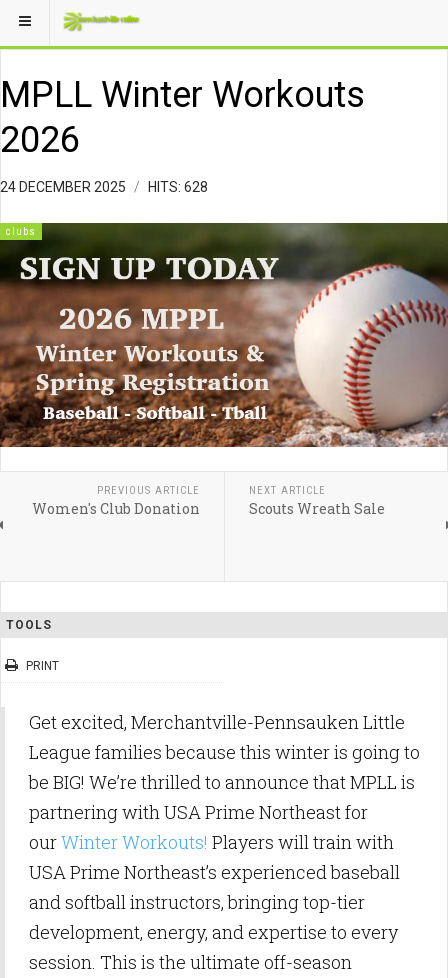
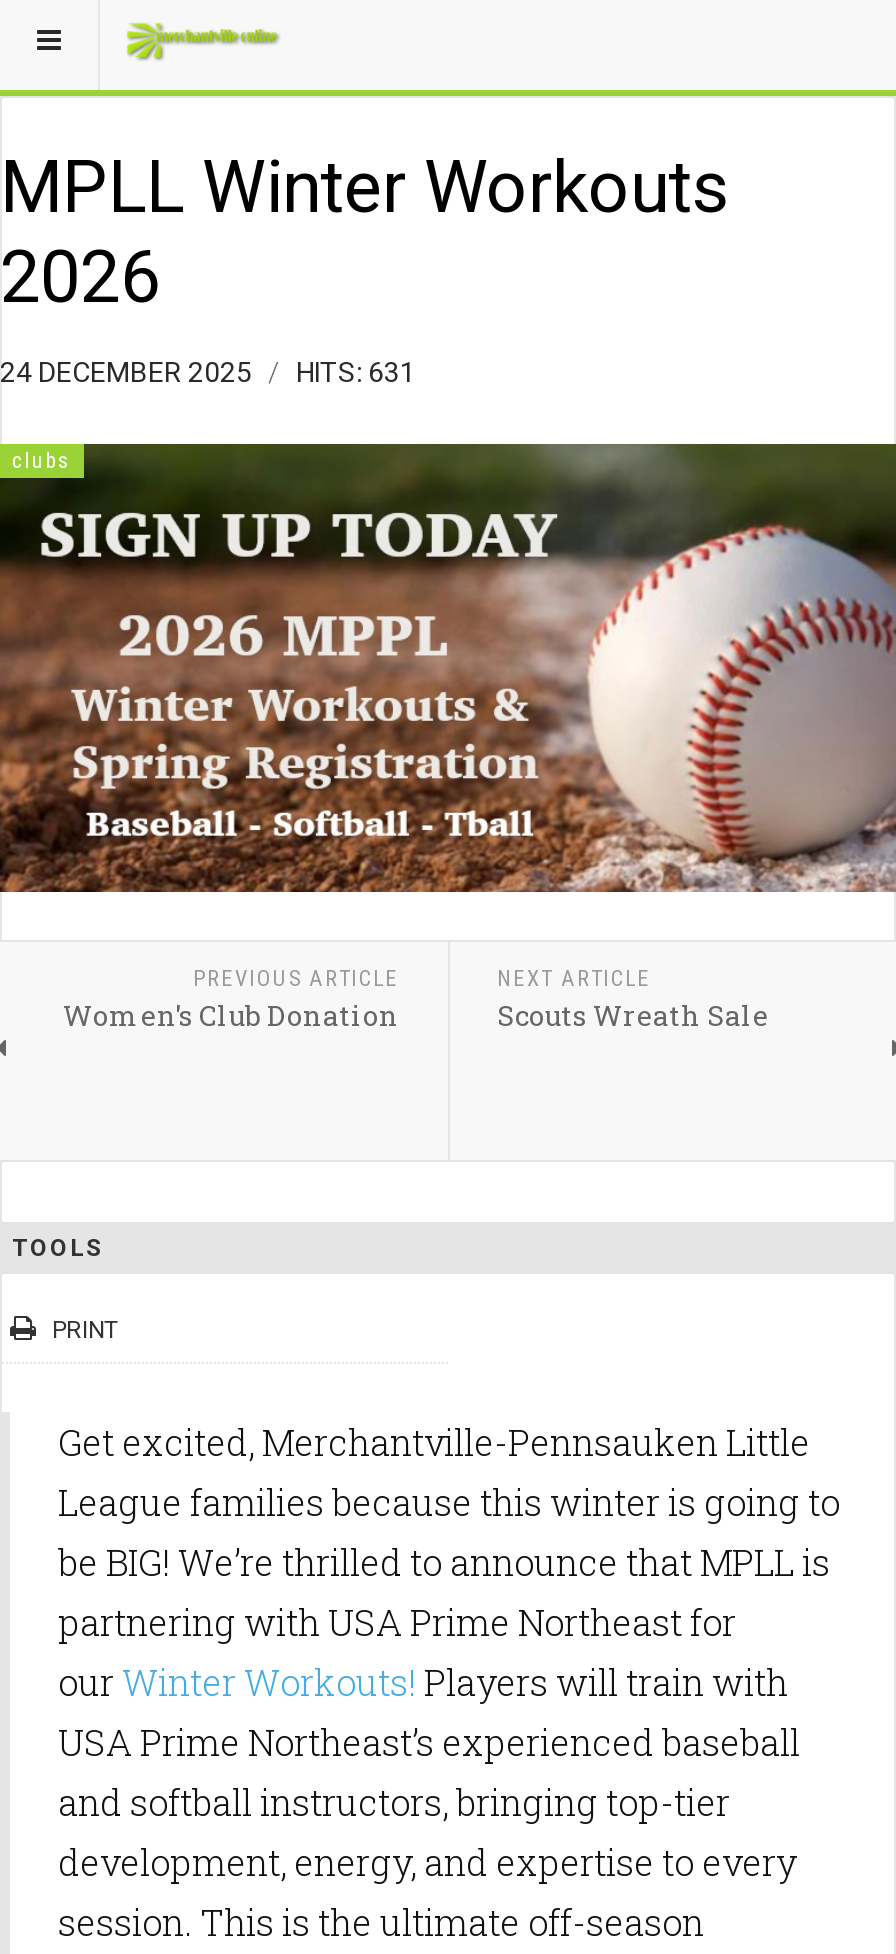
- 24 DECEMBER 2025 HITS: 628
+ 24 DECEMBER 2025 HITS: 631
